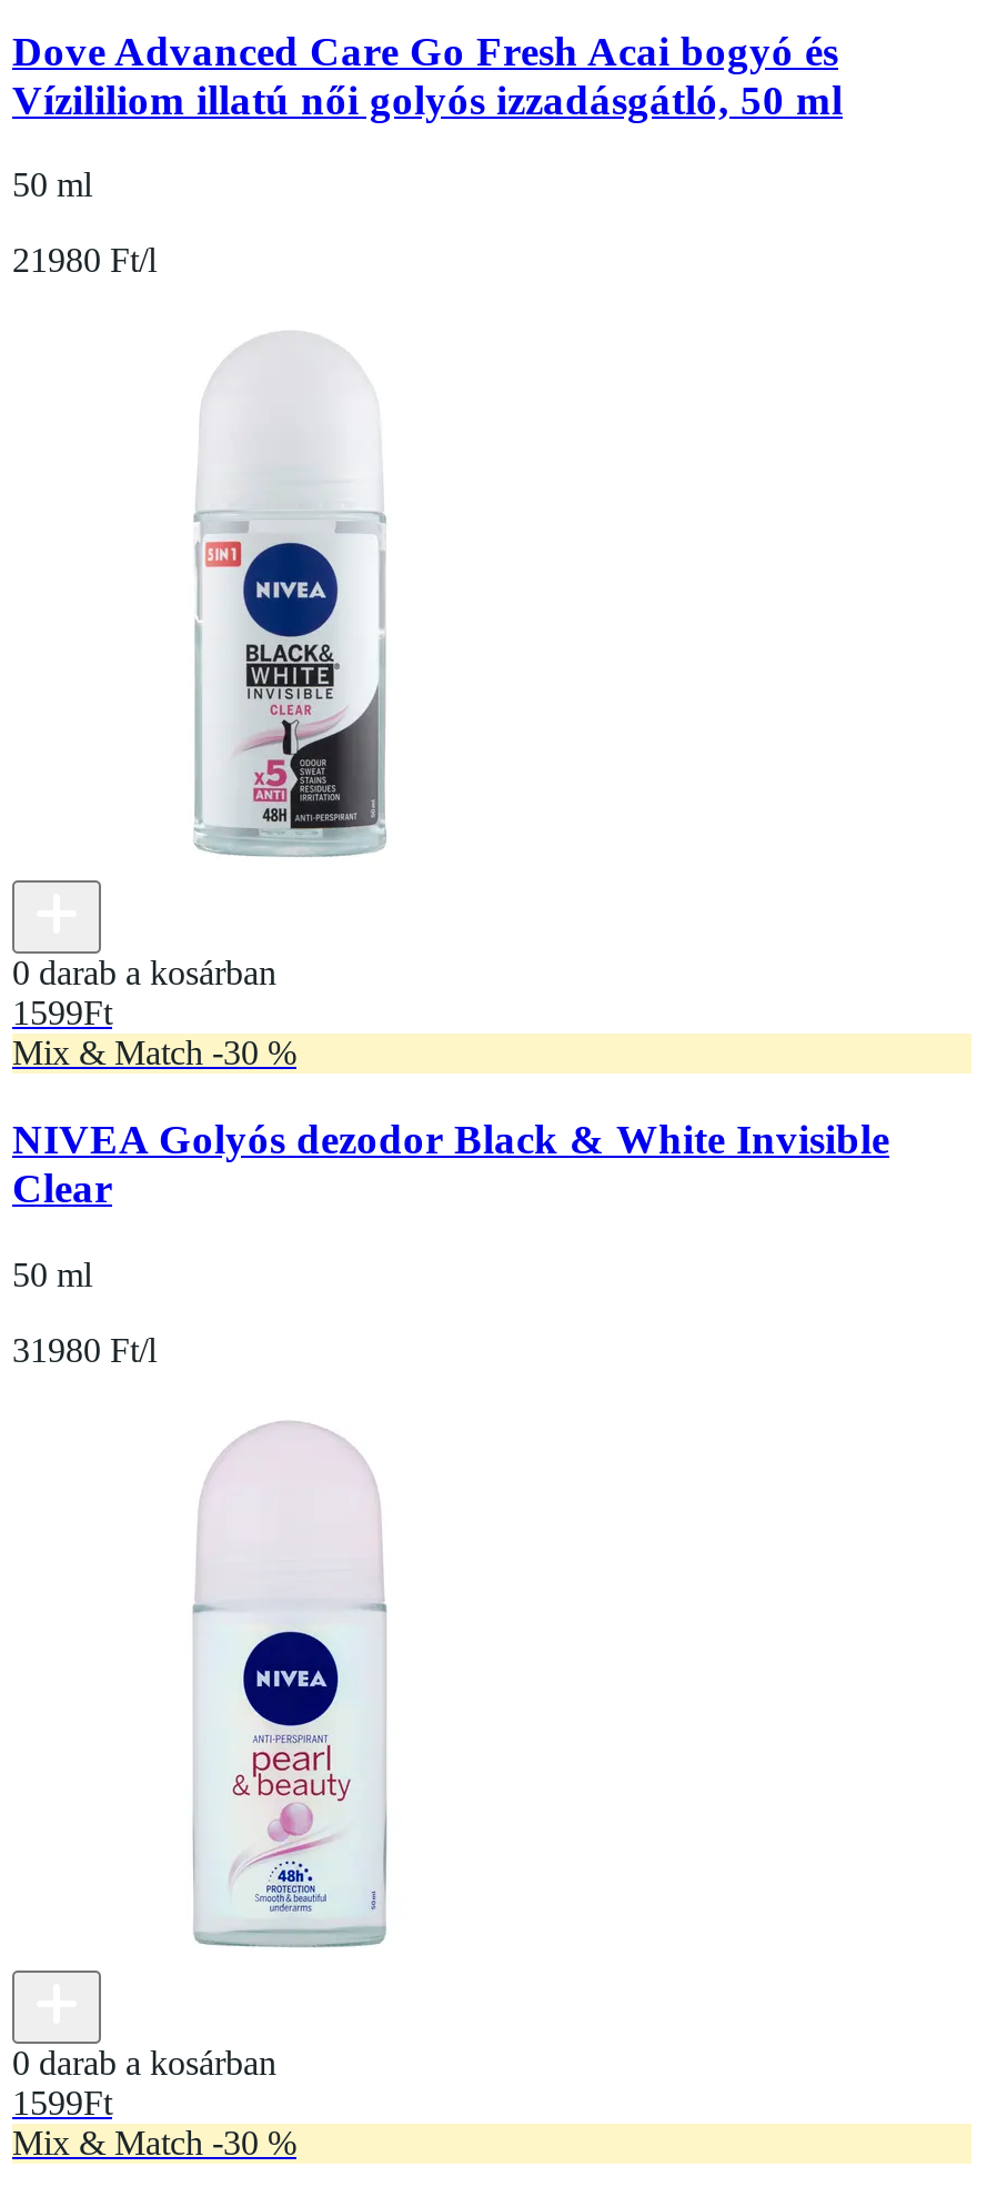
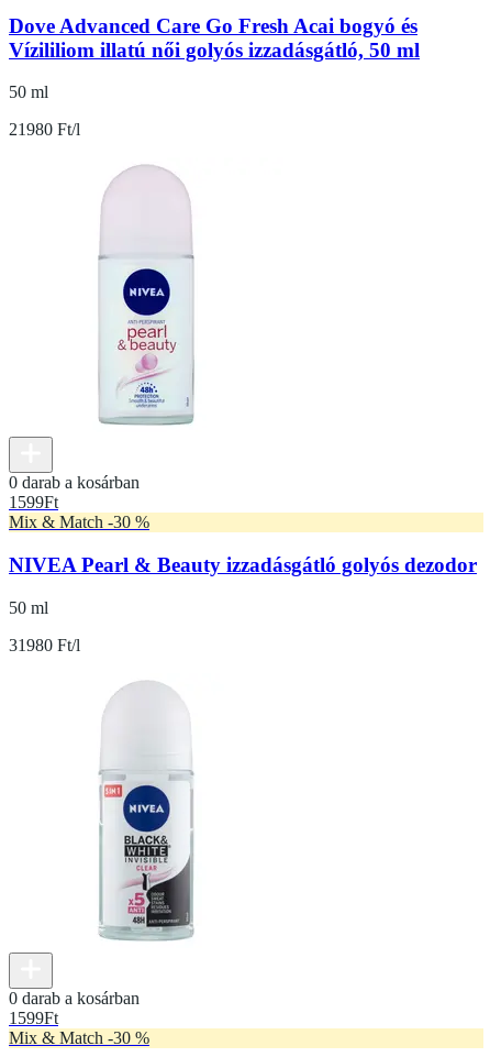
moved down: [image]

- NIVEA Golyós dezodor Black & White Invisible
- Clear
+ NIVEA Pearl & Beauty izzadásgátló golyós dezodor

moved up: [image]
